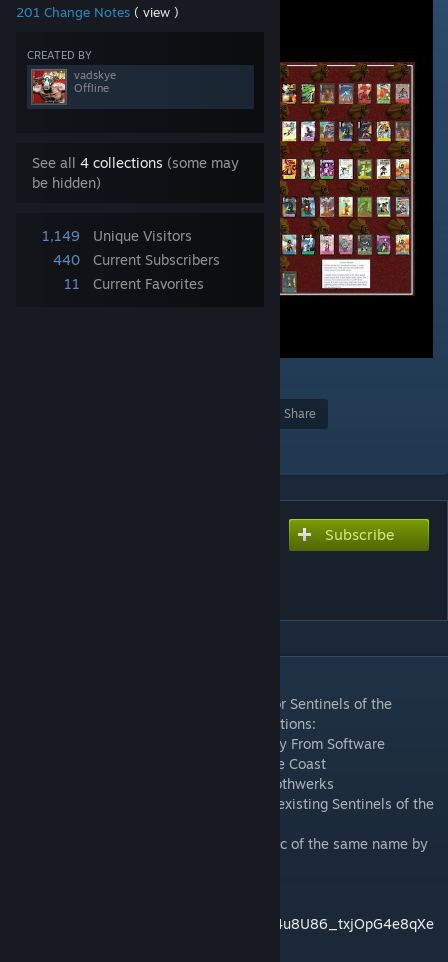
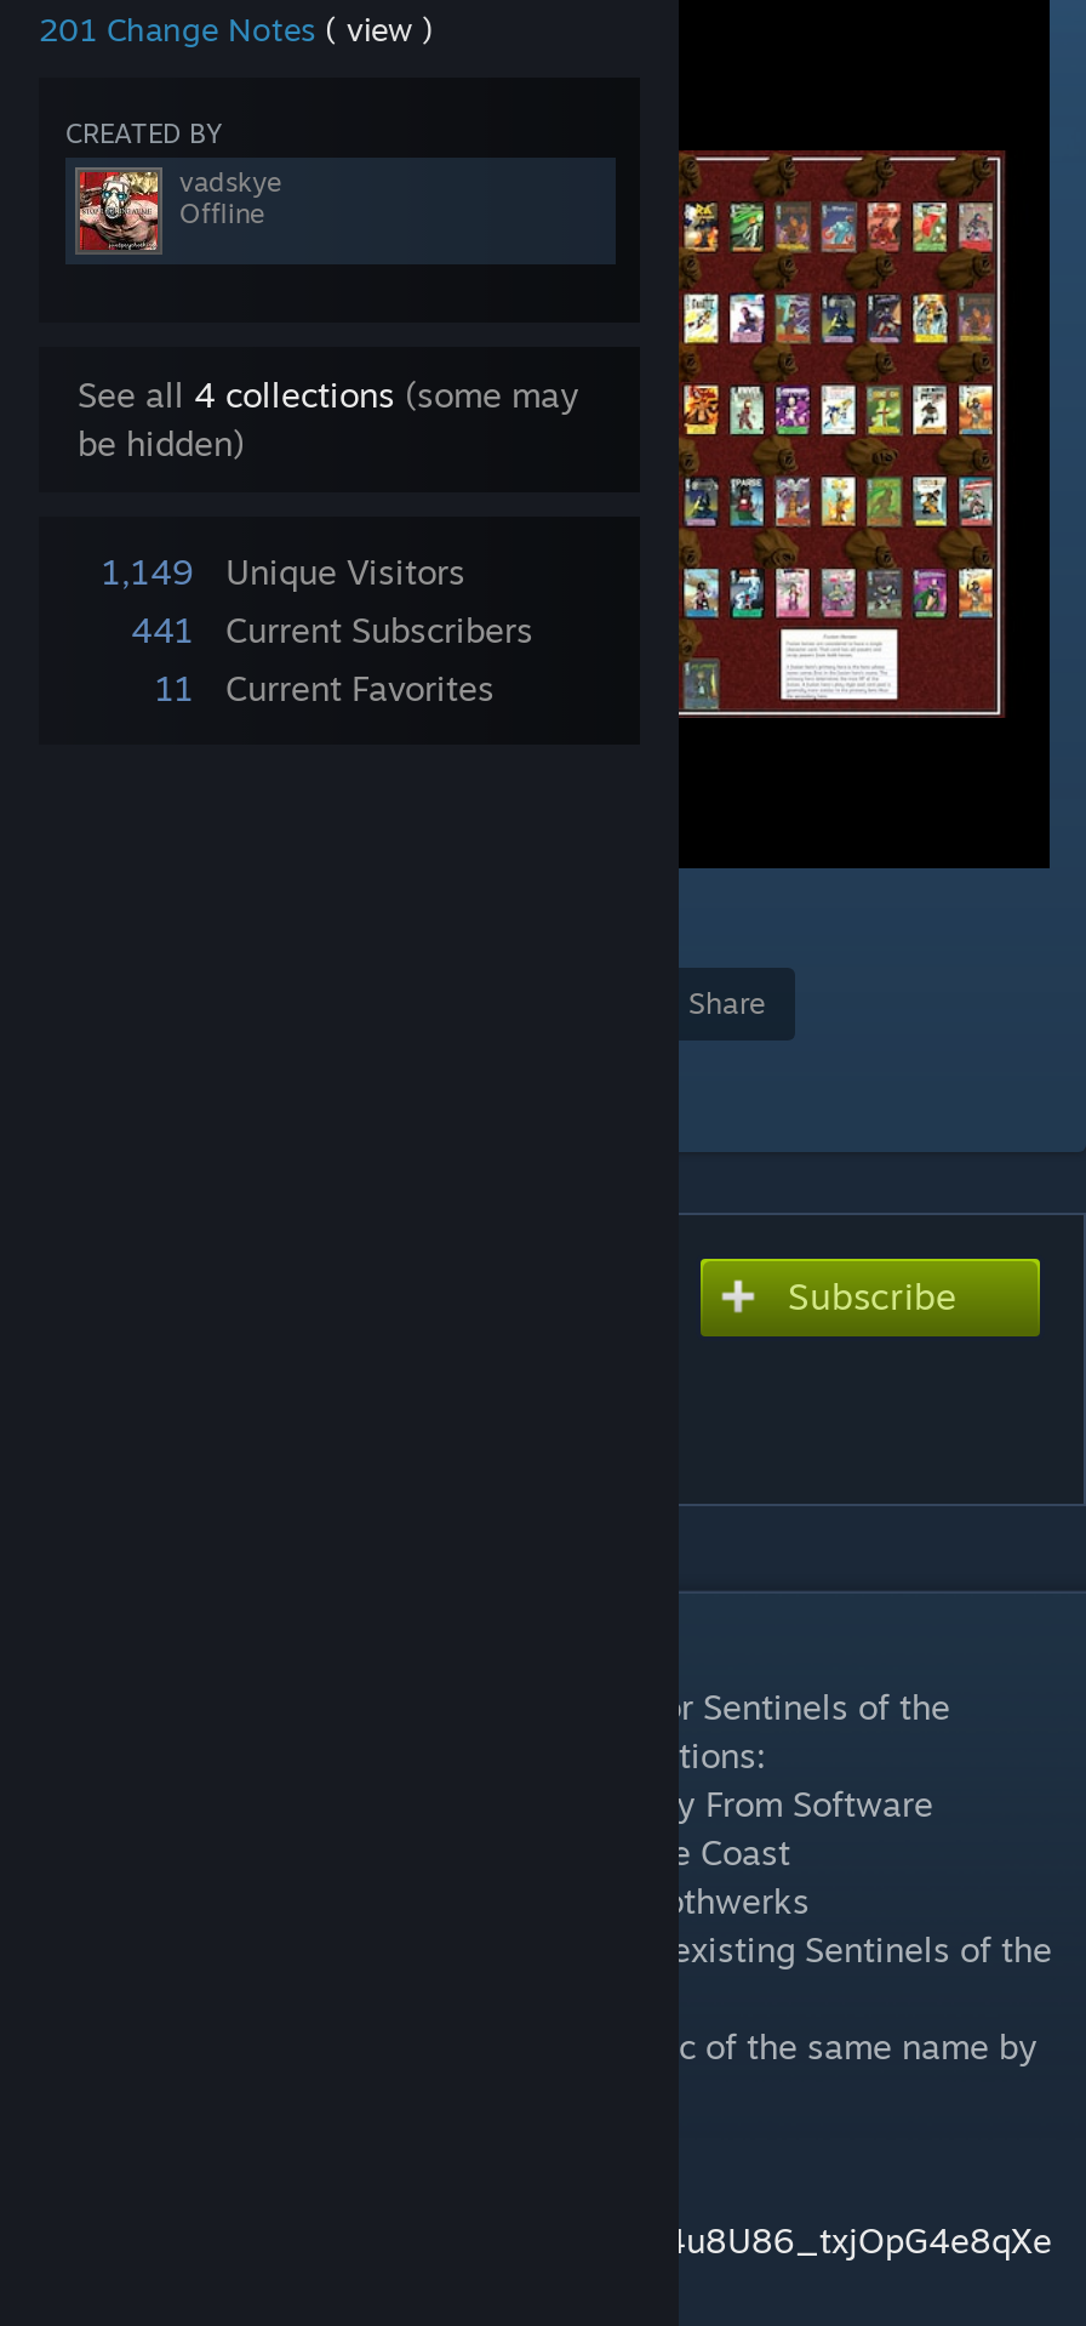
- 440 Current Subscribers
+ 441 Current Subscribers
